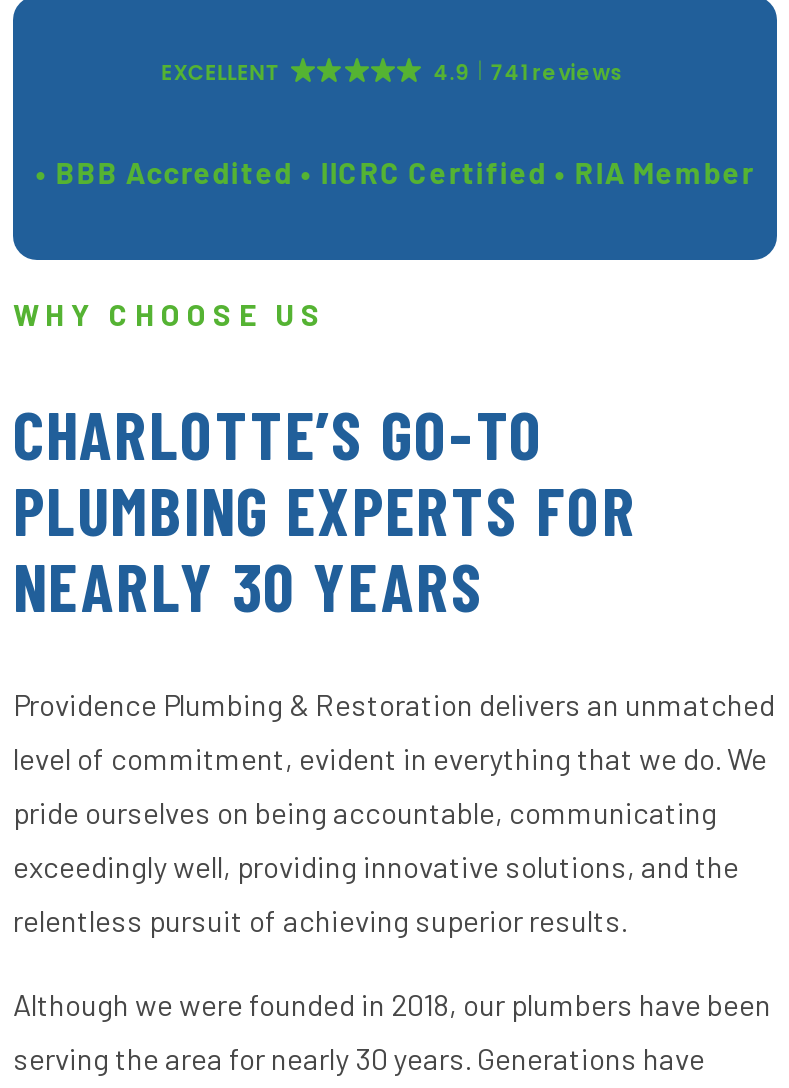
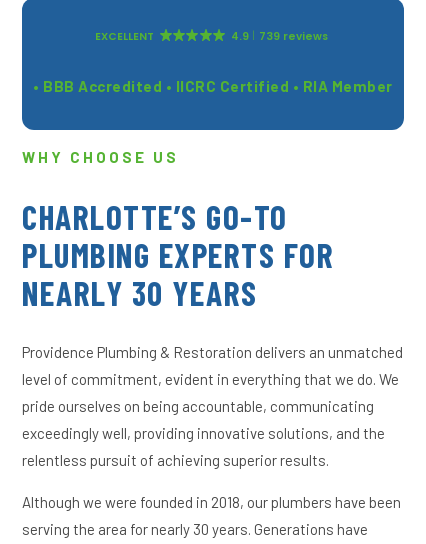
- 4.9 741 reviews
+ 4.9 739 reviews
